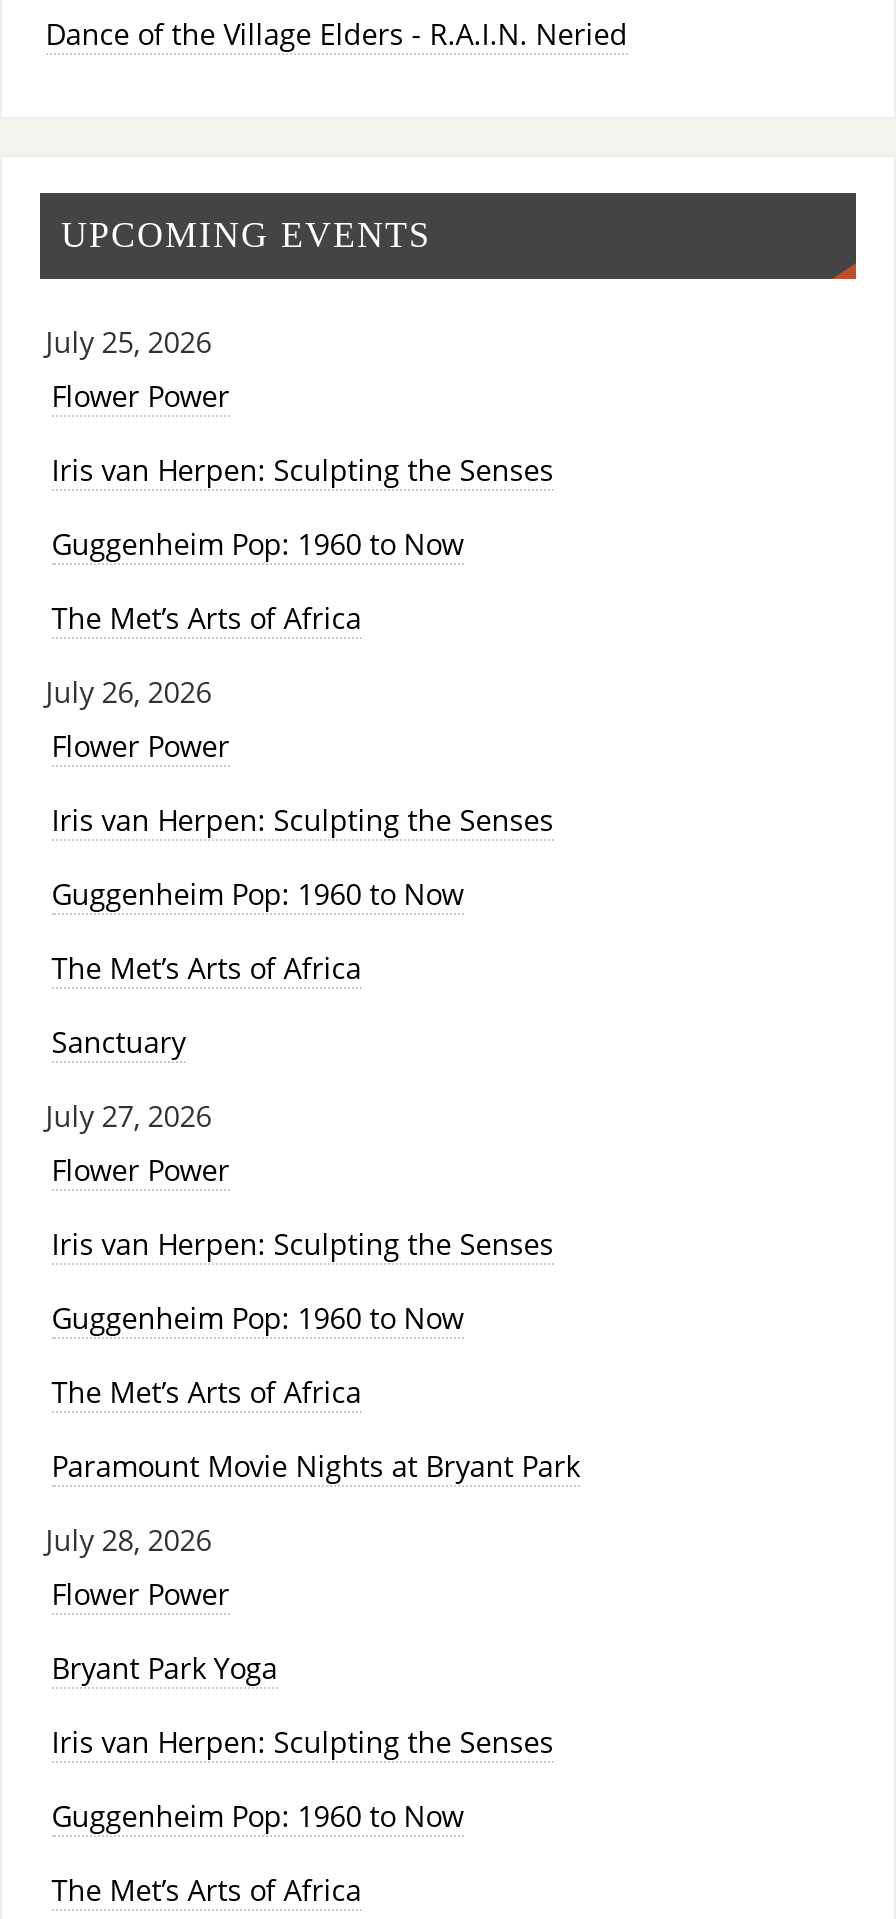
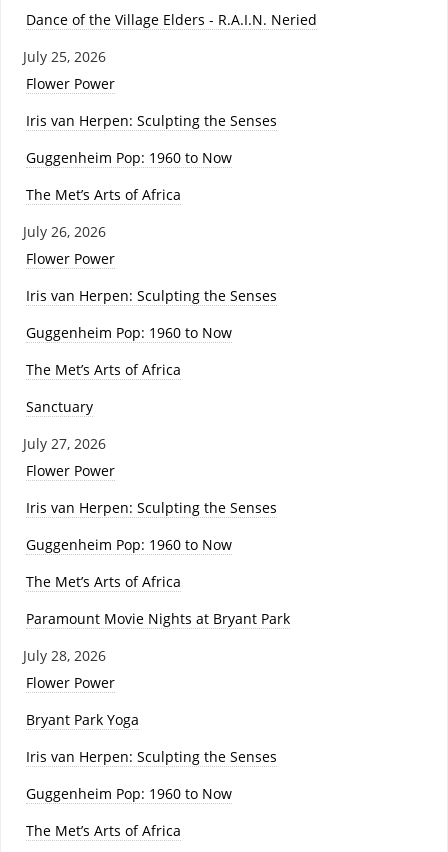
- UPCOMING EVENTS
